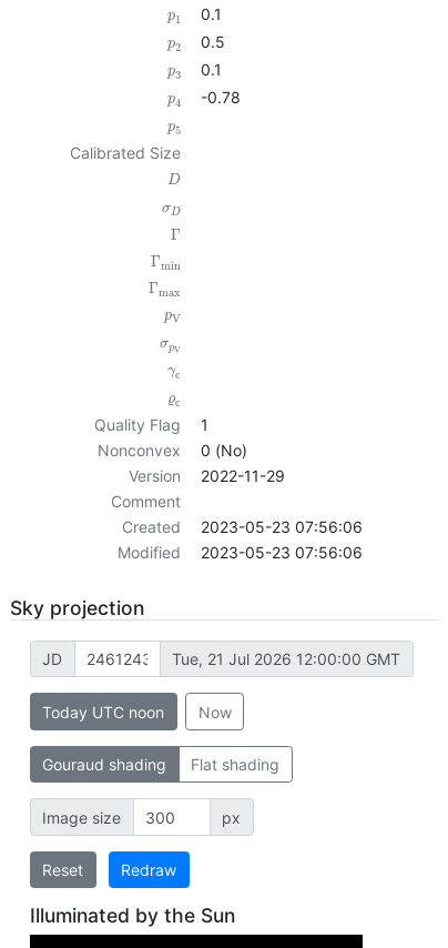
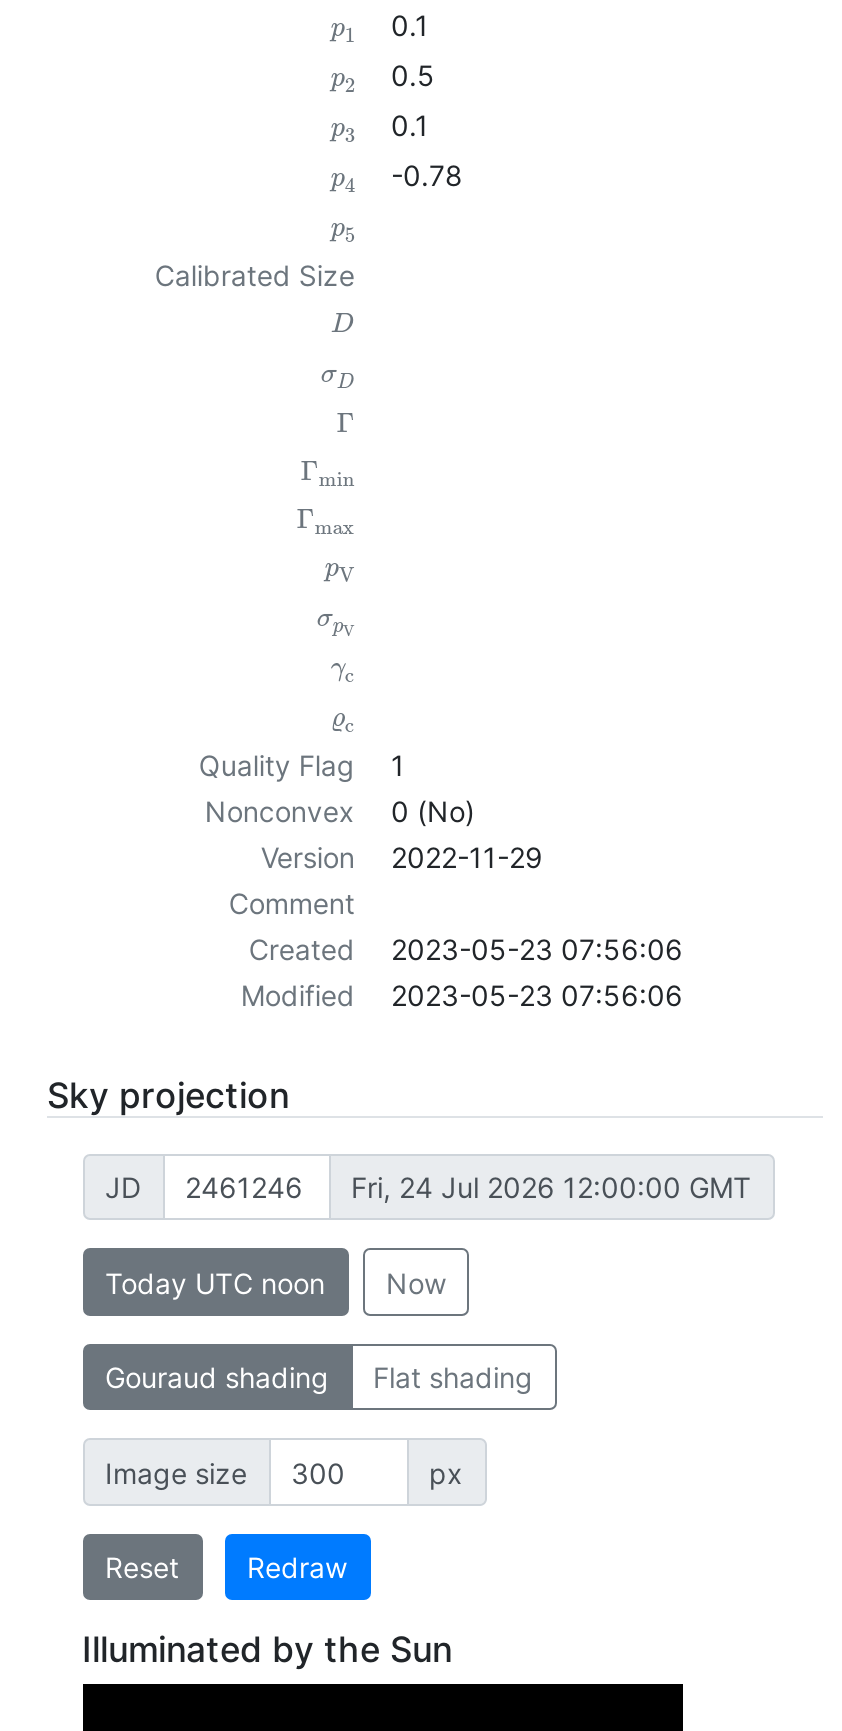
- Tue, 21 Jul 2026 12:00:00 GMT
+ Fri, 24 Jul 2026 12:00:00 GMT
